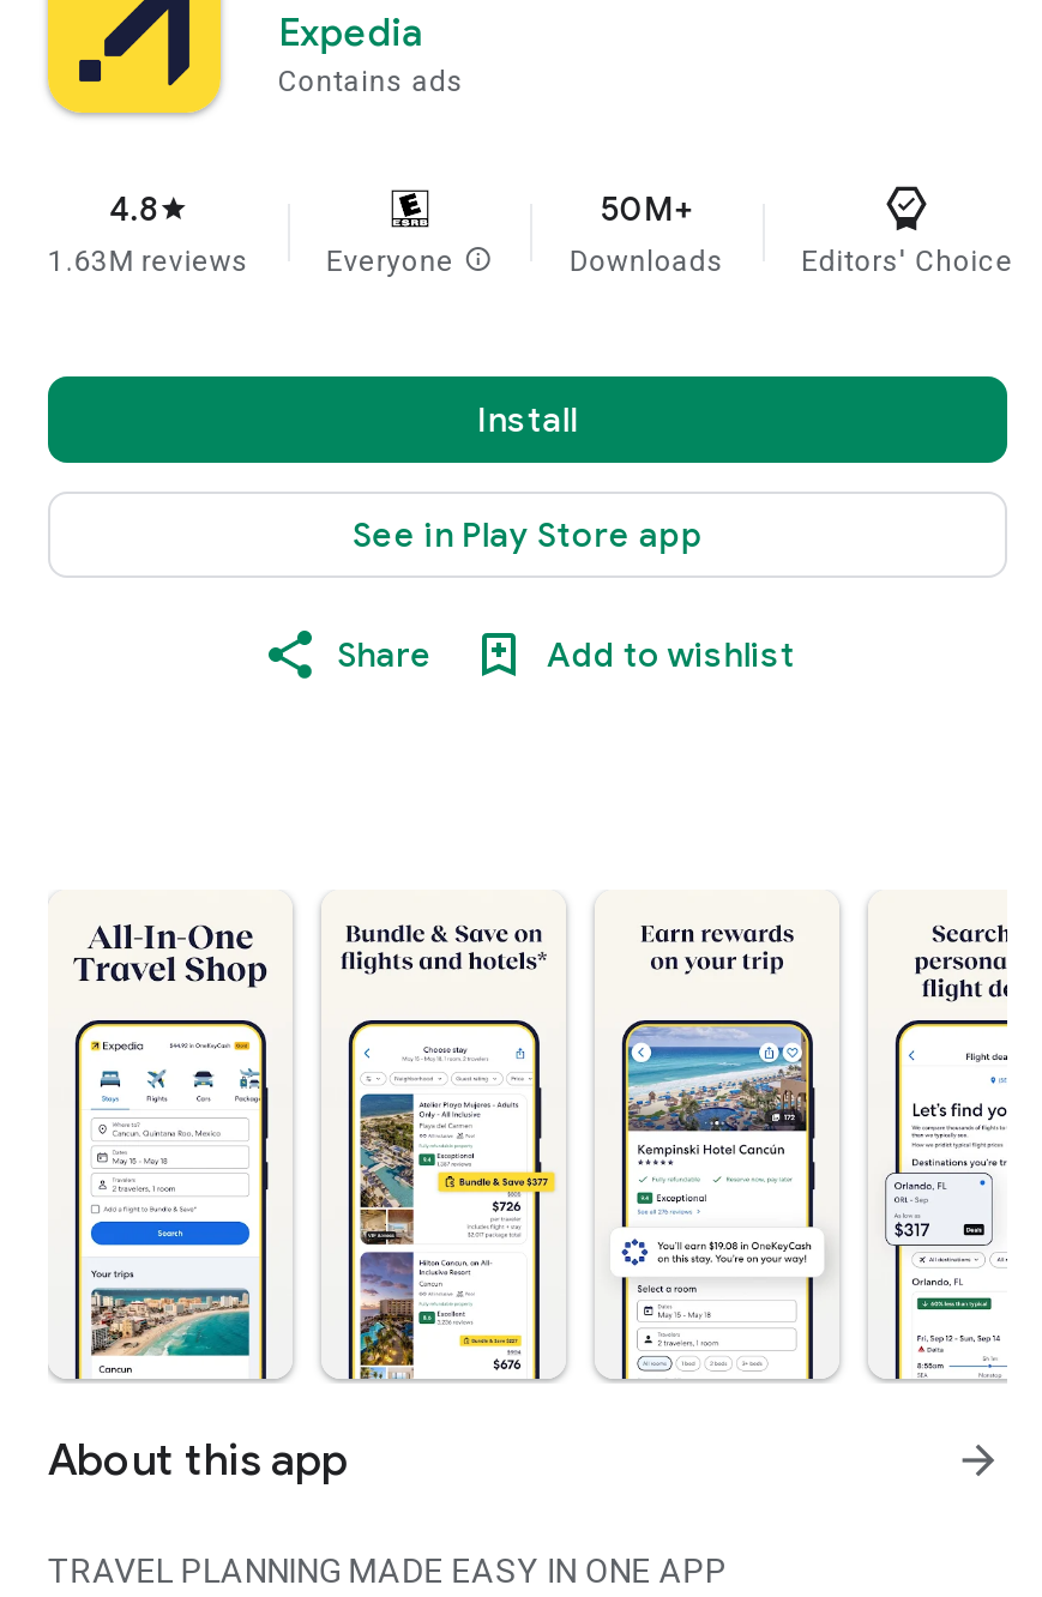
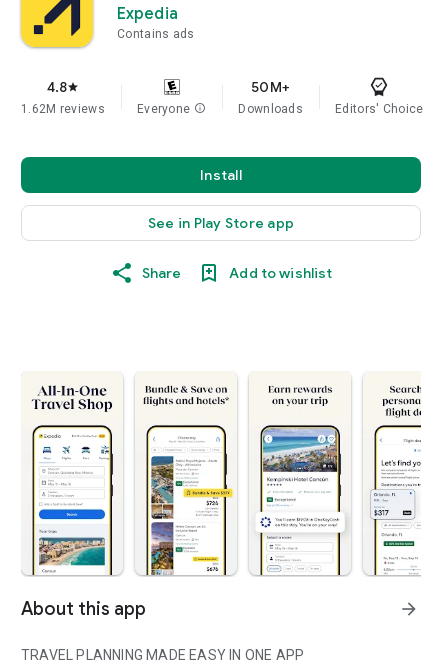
- 1.63M reviews
+ 1.62M reviews
